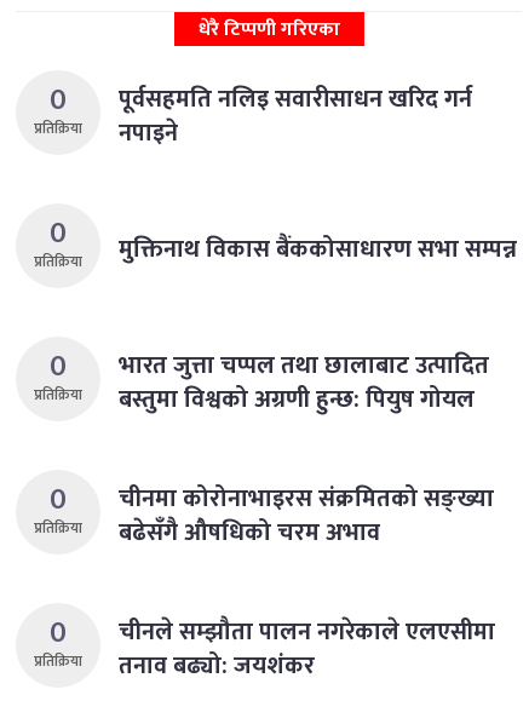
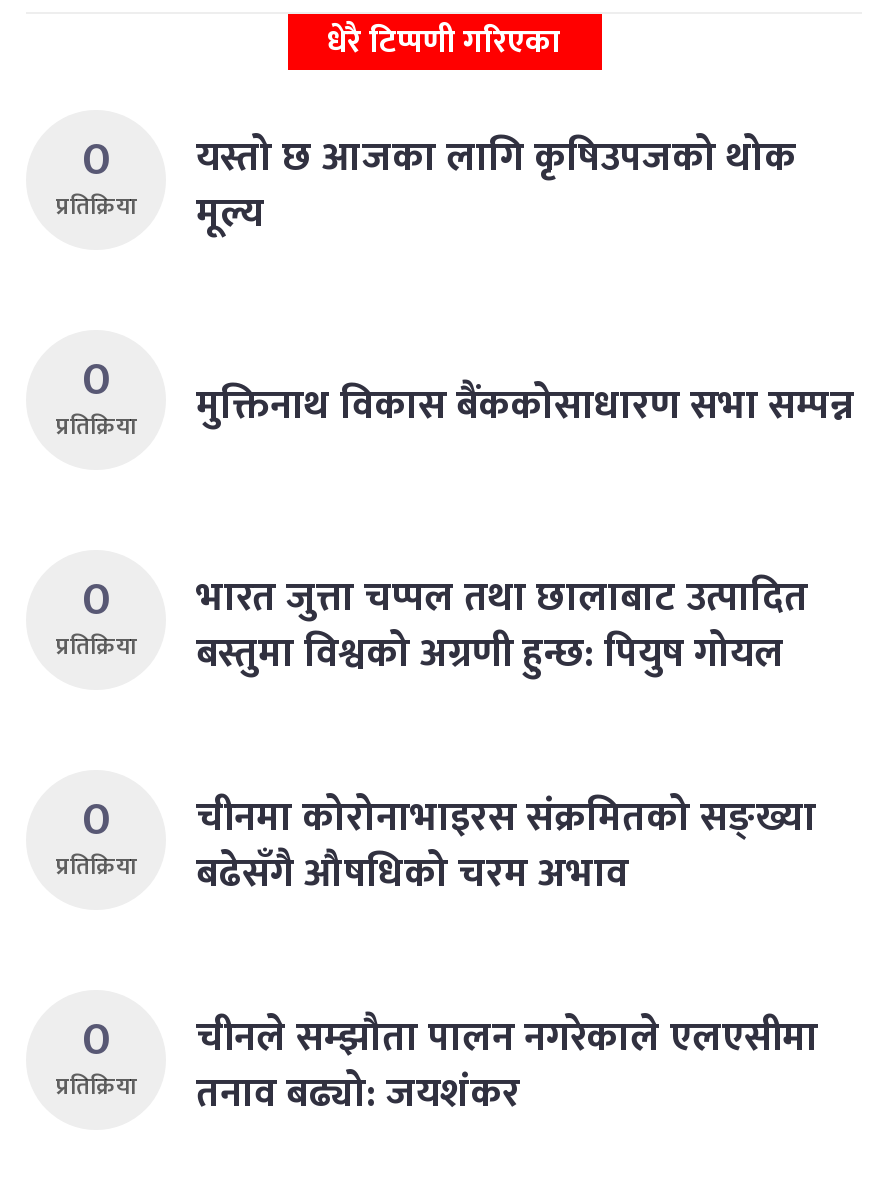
- पूर्वसहमति नलिइ सवारीसाधन खरिद गर्न
- नपाइने
+ यस्तो छ आजका लागि कृषिउपजको थोक
+ मूल्य
